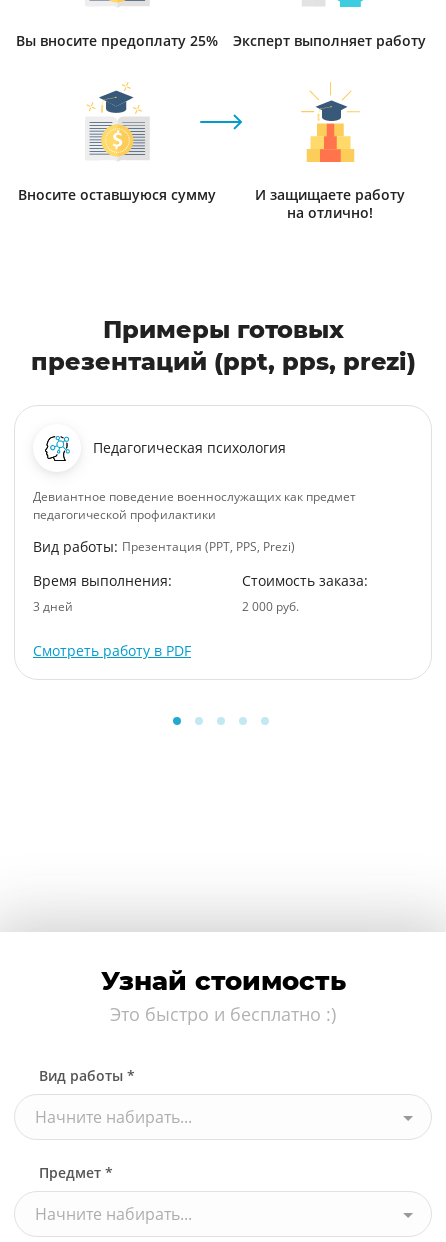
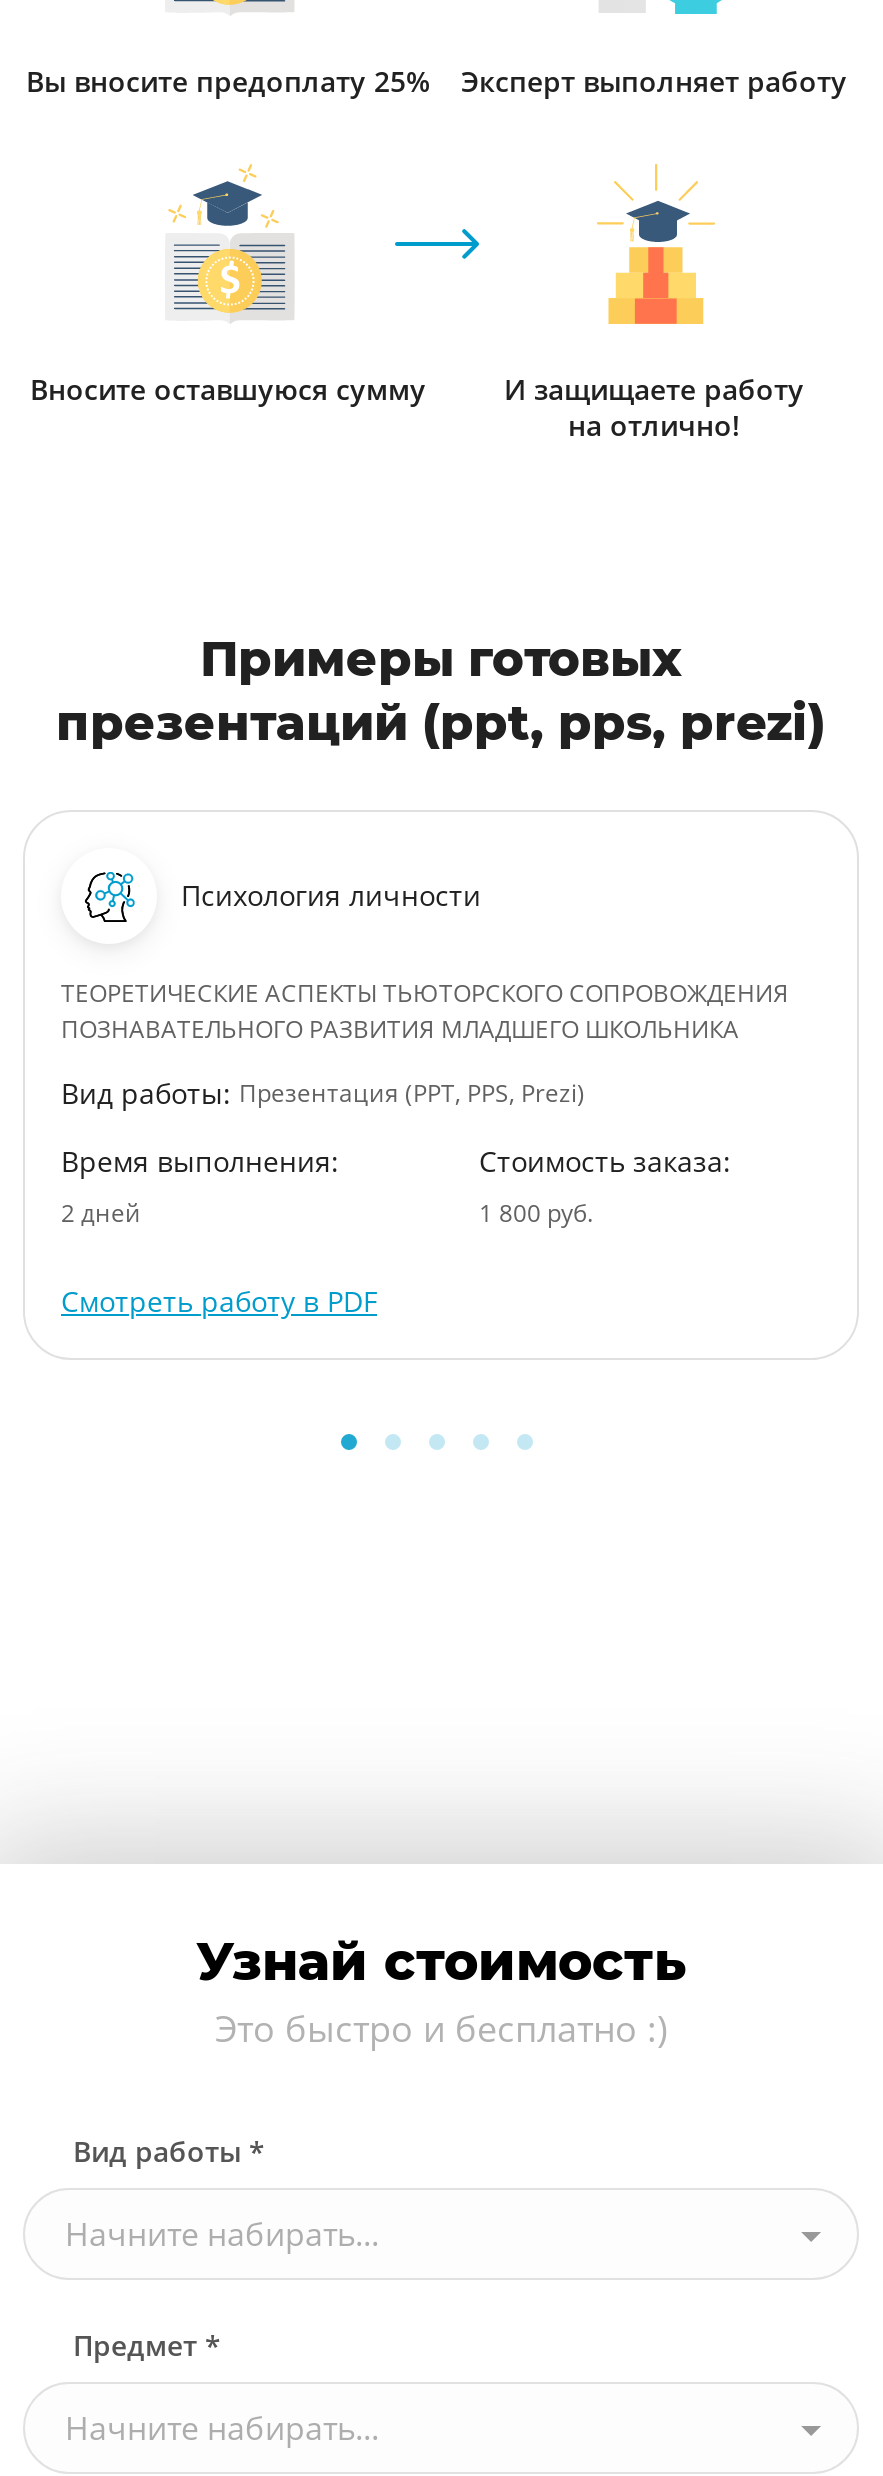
- Педагогическая психология
+ Психология личности

- Девиантное поведение военнослужащих как предмет
- педагогической профилактики
+ ТЕОРЕТИЧЕСКИЕ АСПЕКТЫ ТЬЮТОРСКОГО СОПРОВОЖДЕНИЯ
+ ПОЗНАВАТЕЛЬНОГО РАЗВИТИЯ МЛАДШЕГО ШКОЛЬНИКА

- 3 дней
+ 2 дней

- 2 000 руб.
+ 1 800 руб.
